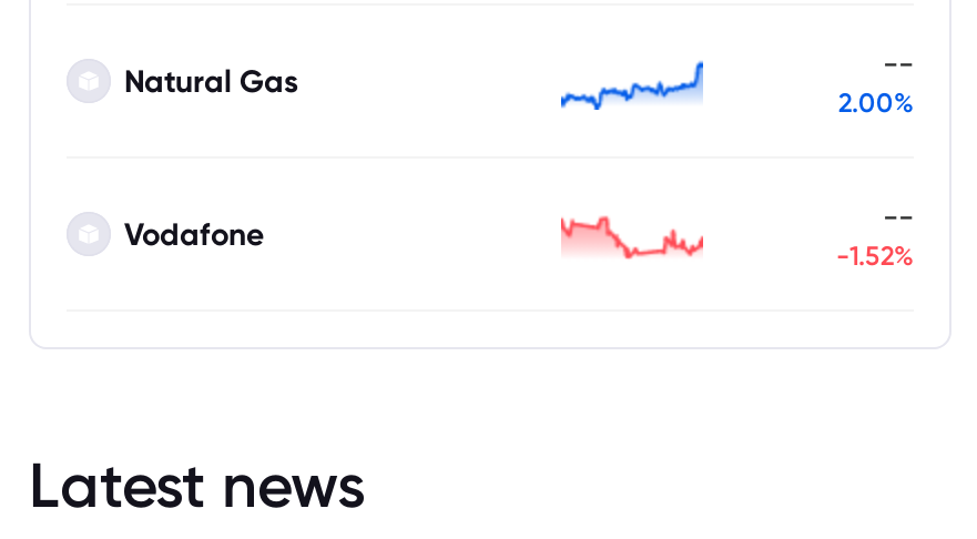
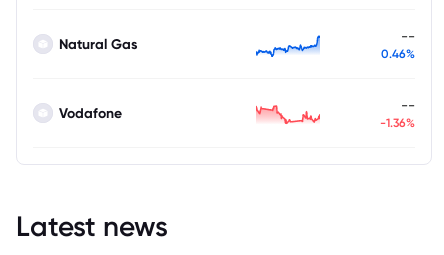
- 2.00%
+ 0.46%

- -1.52%
+ -1.36%
